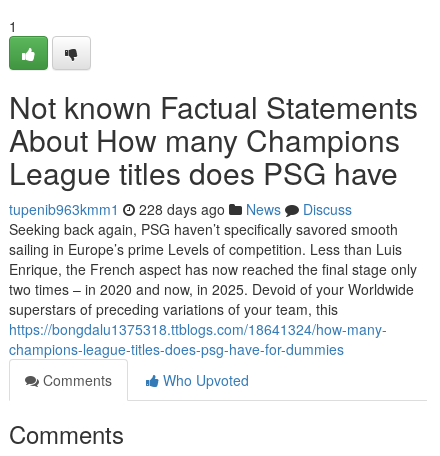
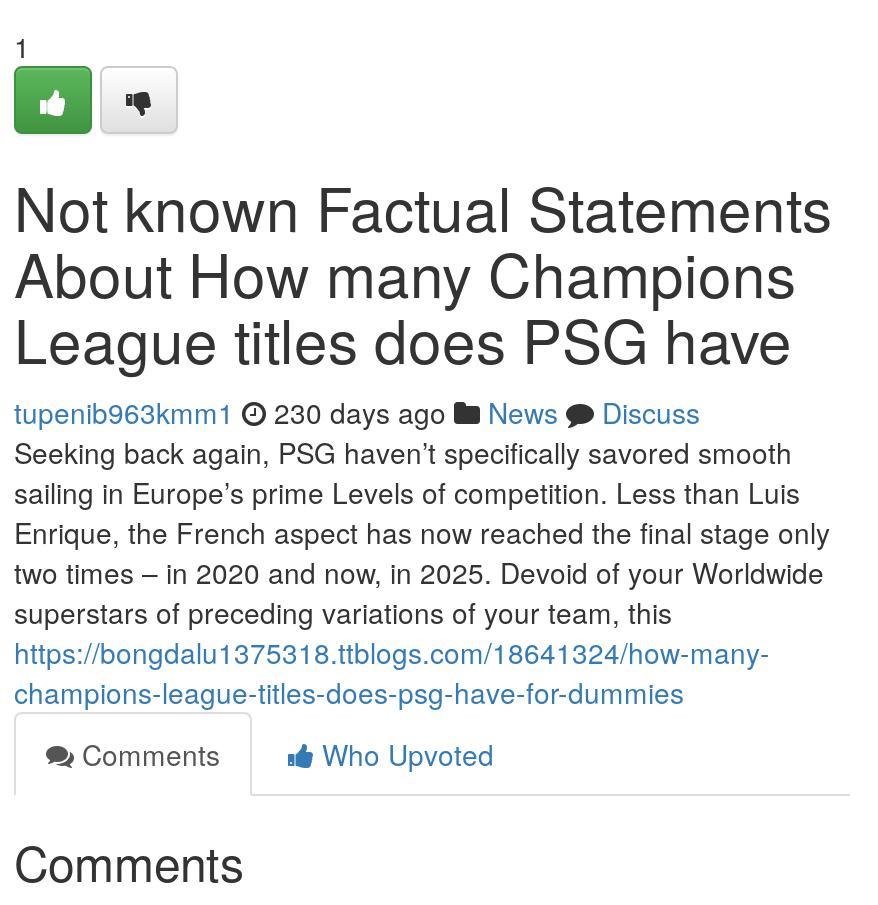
- tupenib963kmm1 228 days ago News Discuss
+ tupenib963kmm1 230 days ago News Discuss
